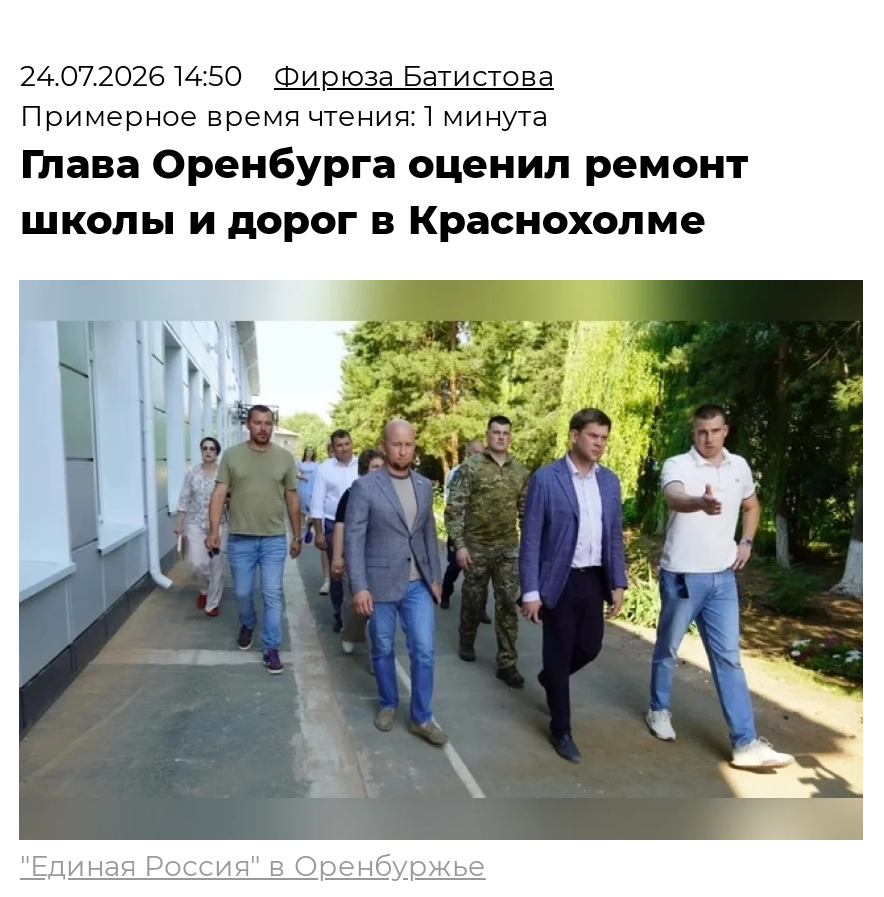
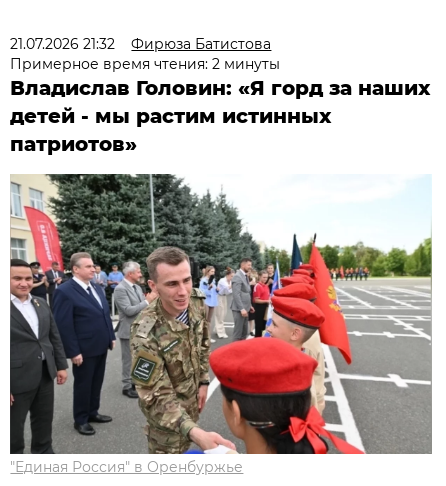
- 24.07.2026 14:50 Фирюза Батистова
+ 21.07.2026 21:32 Фирюза Батистова

- Примерное время чтения: 1 минута
- Глава Оренбурга оценил ремонт
- школы и дорог в Краснохолме
+ Примерное время чтения: 2 минуты
+ Владислав Головин: «Я горд за наших
+ детей - мы растим истинных
+ патриотов»

- [image]
+ [image]
